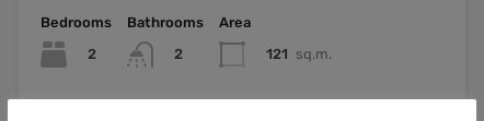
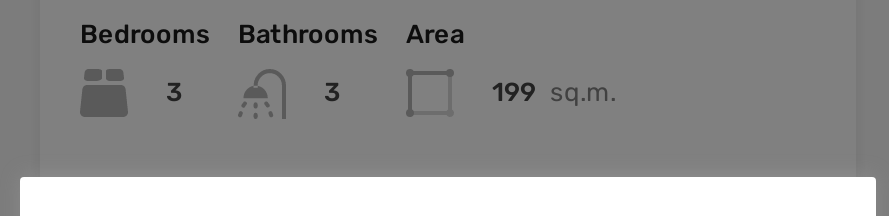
- 2
+ 3

- 2
+ 3

- 121 sq.m.
+ 199 sq.m.
